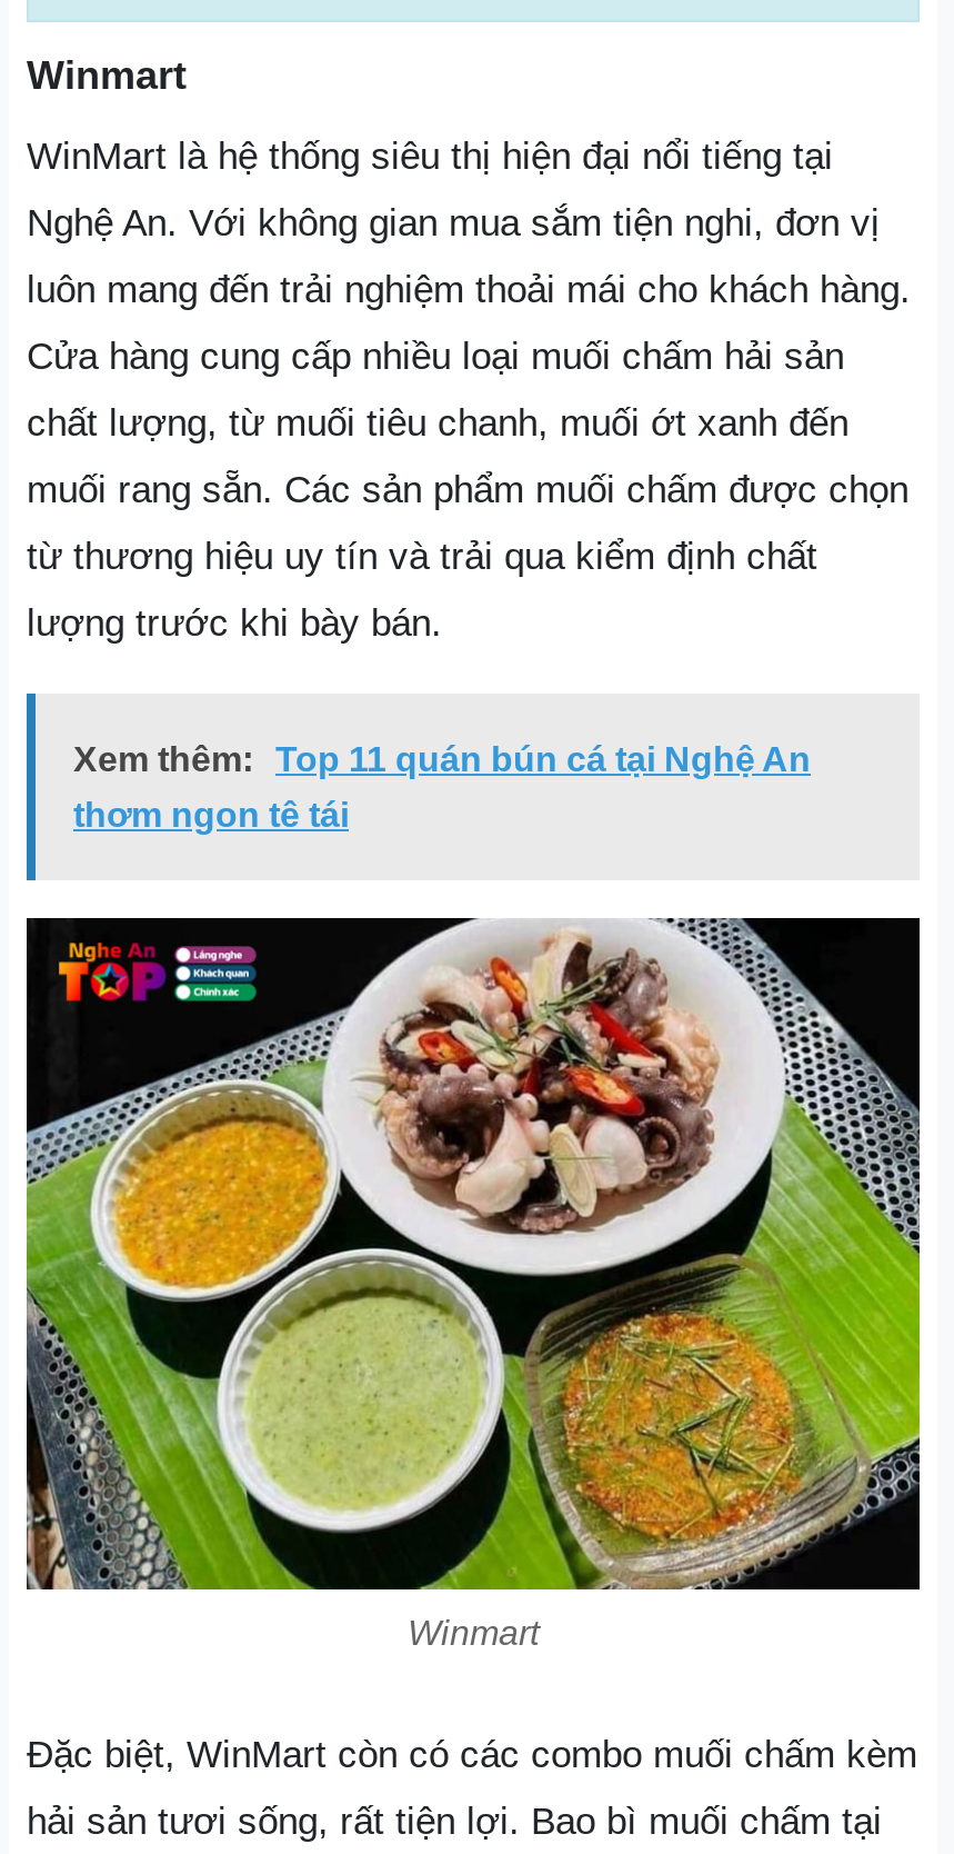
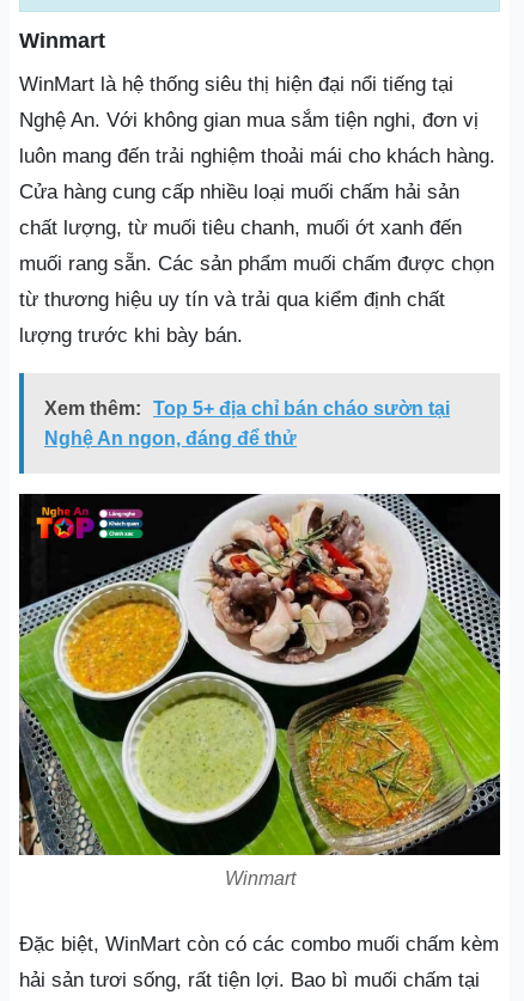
- Xem thêm: Top 11 quán bún cá tại Nghệ An
+ Xem thêm: Top 5+ địa chỉ bán cháo sườn tại

- thơm ngon tê tái
+ Nghệ An ngon, đáng để thử
